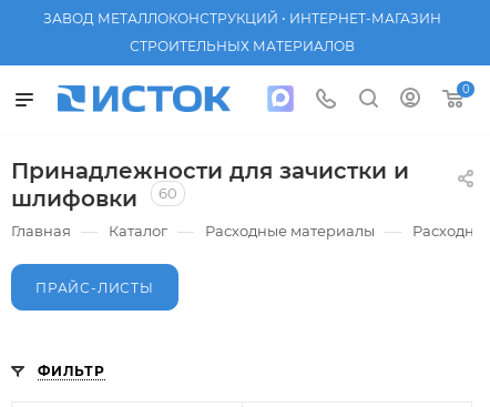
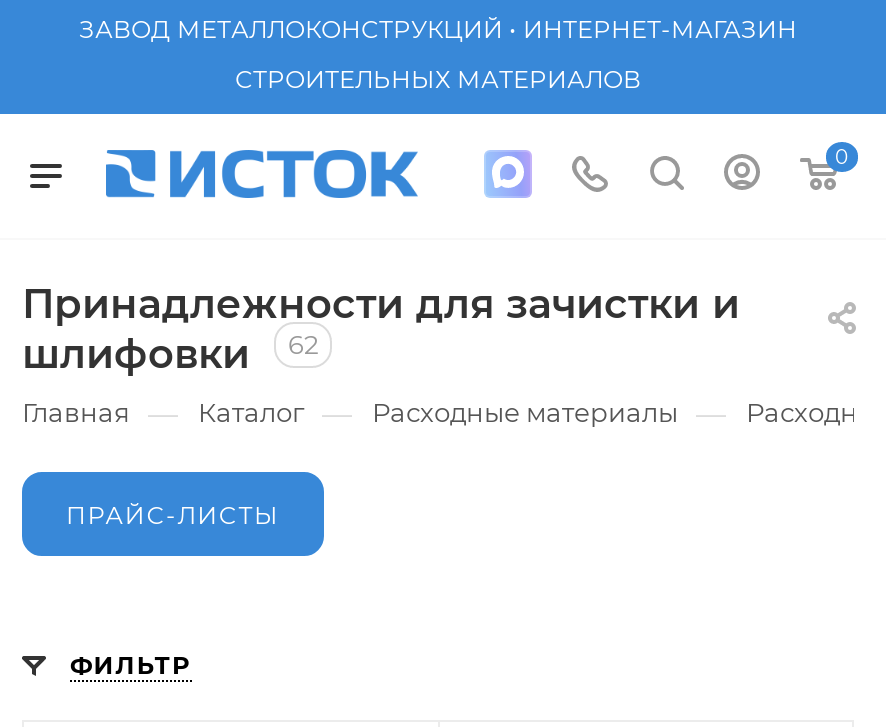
- шлифовки 60
+ шлифовки 62
